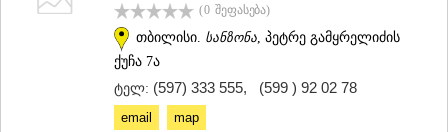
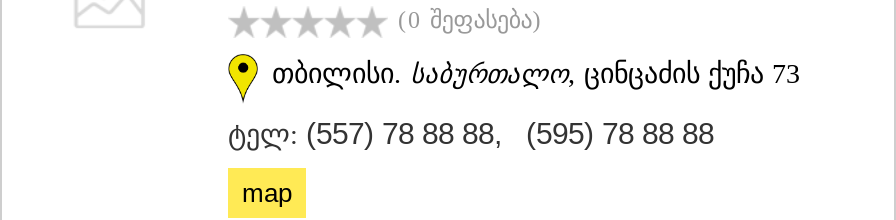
- თბილისი. სანზონა, პეტრე გამყრელიძის
- ქუჩა 7ა
- ტელ: (597) 333 555, (599 ) 92 02 78
- email
+ თბილისი. საბურთალო, ცინცაძის ქუჩა 73
+ ტელ: (557) 78 88 88, (595) 78 88 88
